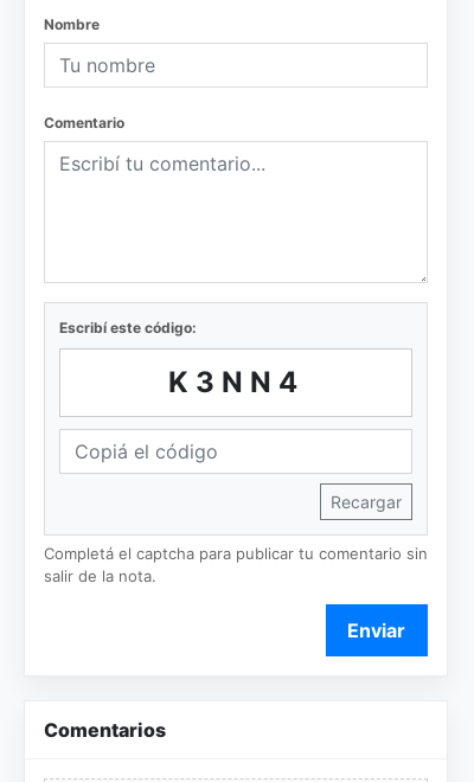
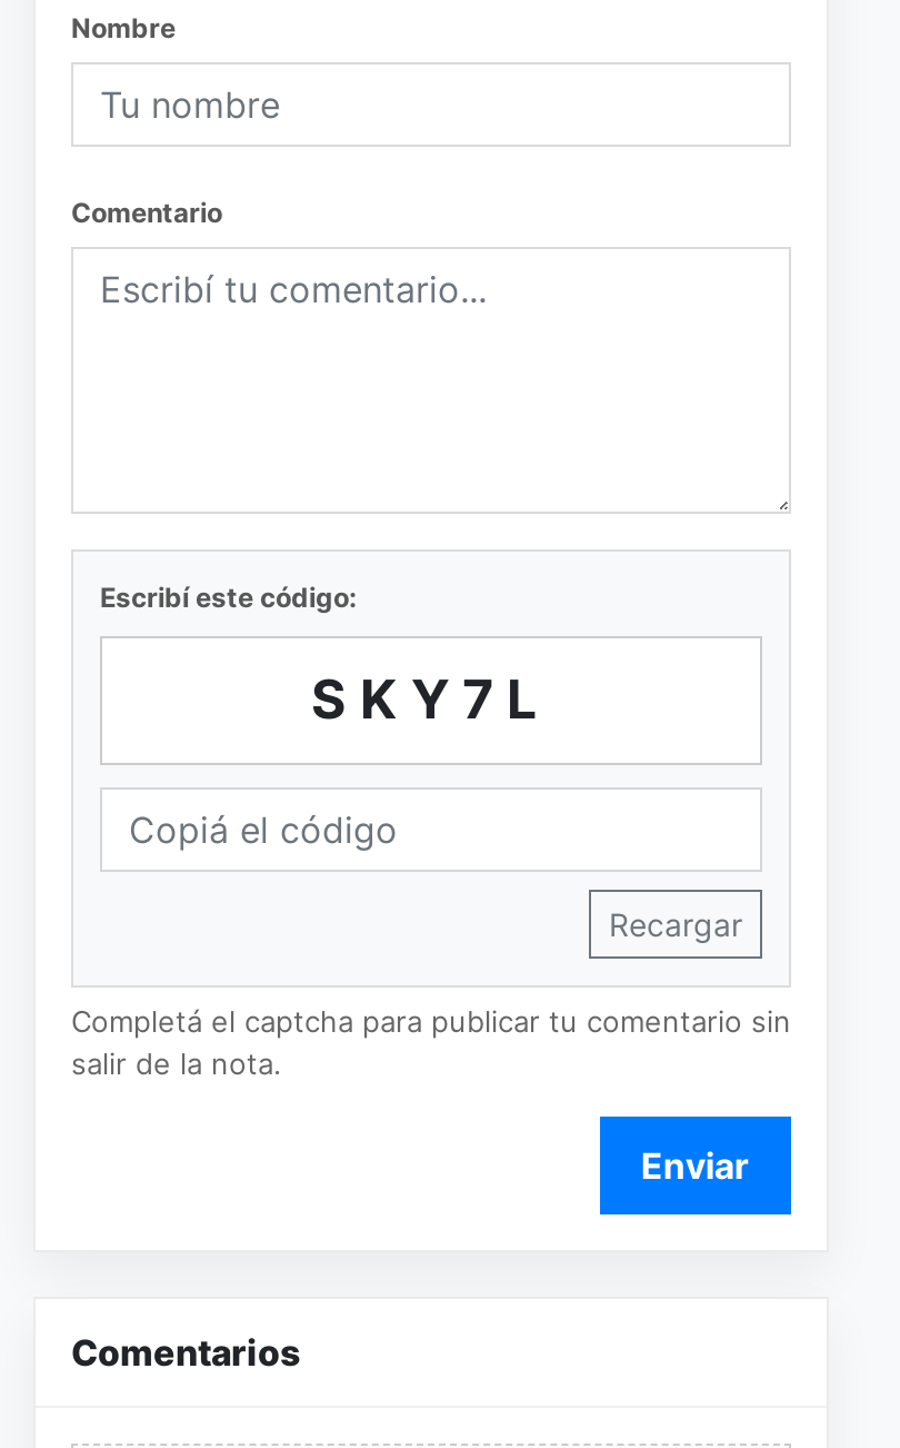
- K3NN4
+ SKY7L
